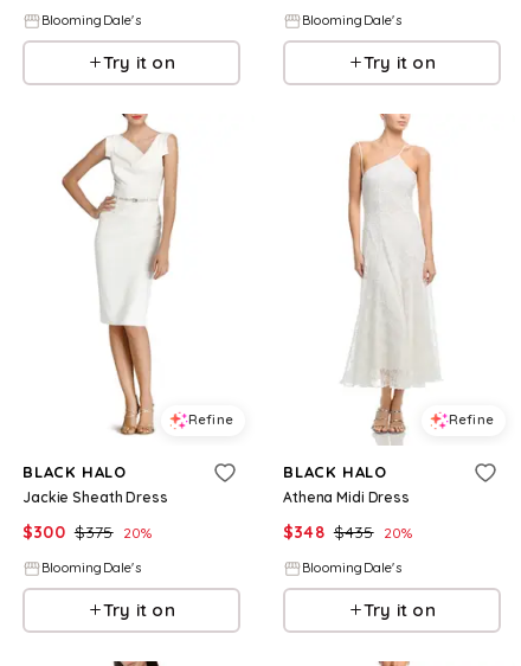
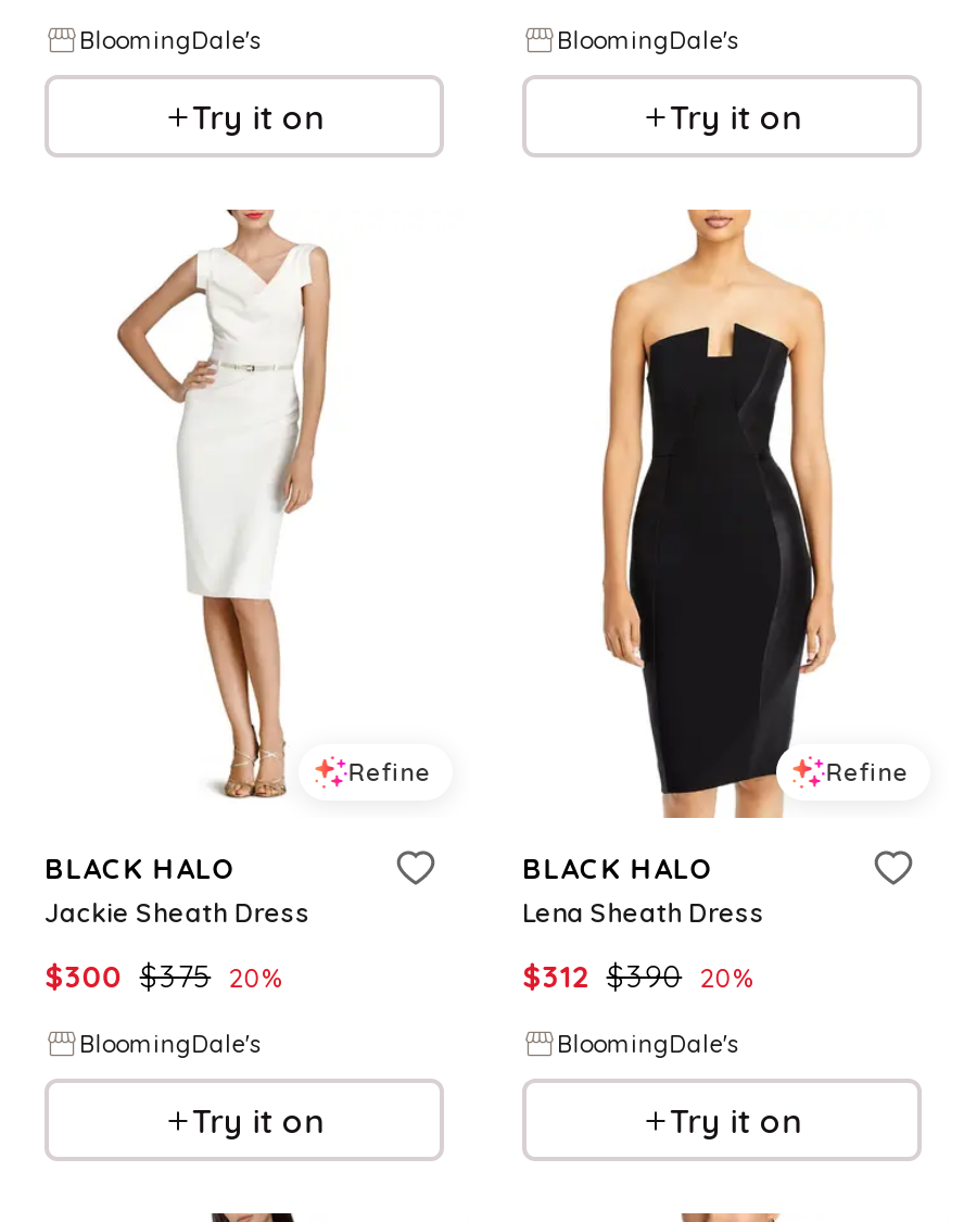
- [image]
- Athena Midi Dress
+ [image]
+ Lena Sheath Dress

- $348 $435 20%
+ $312 $390 20%
